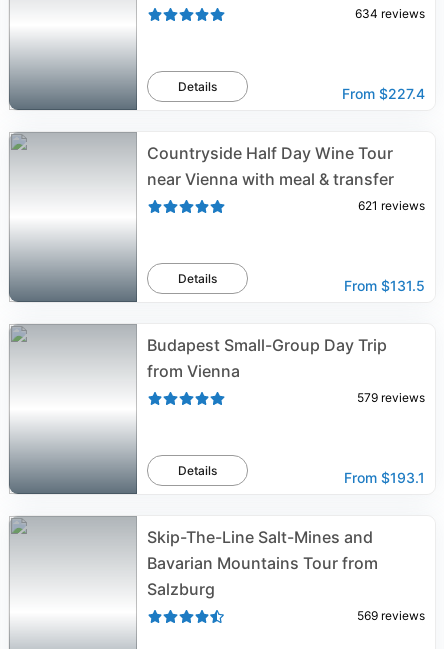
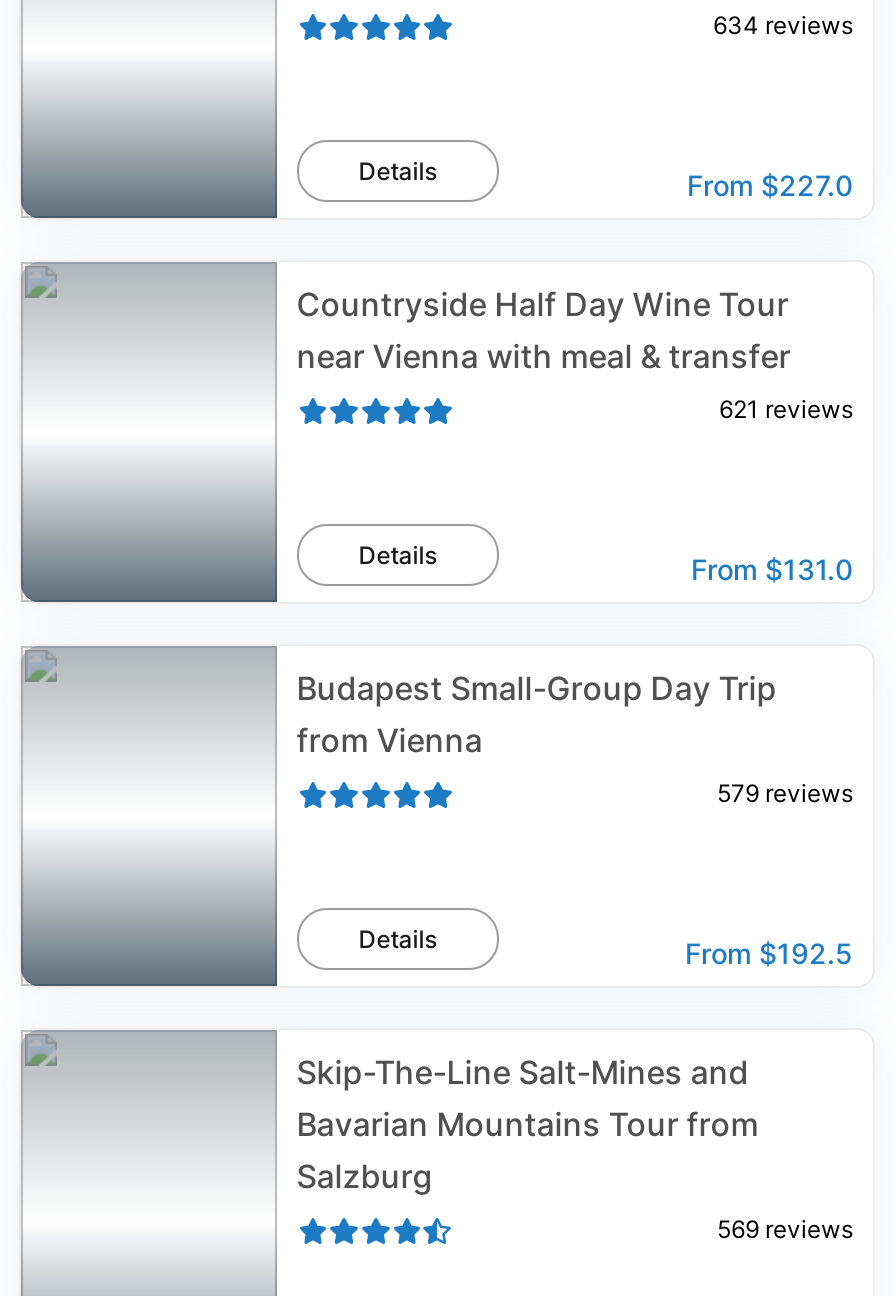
- From $227.4
+ From $227.0

- From $131.5
+ From $131.0

- From $193.1
+ From $192.5
